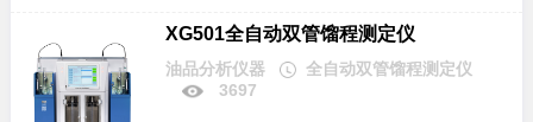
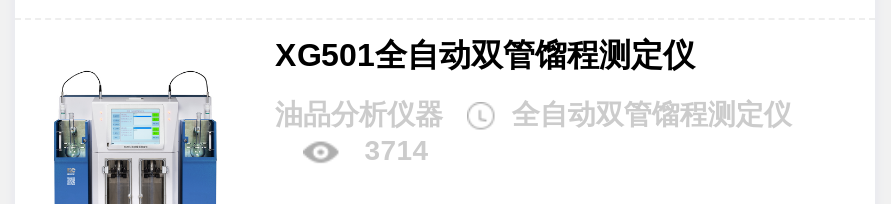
- 3697
+ 3714
